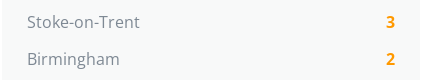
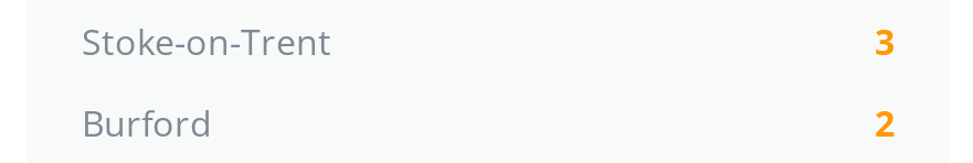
- Birmingham
+ Burford
